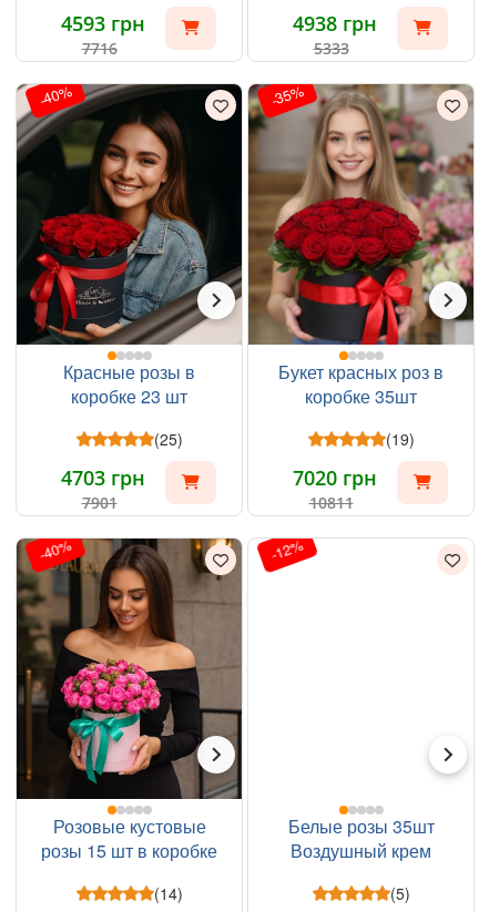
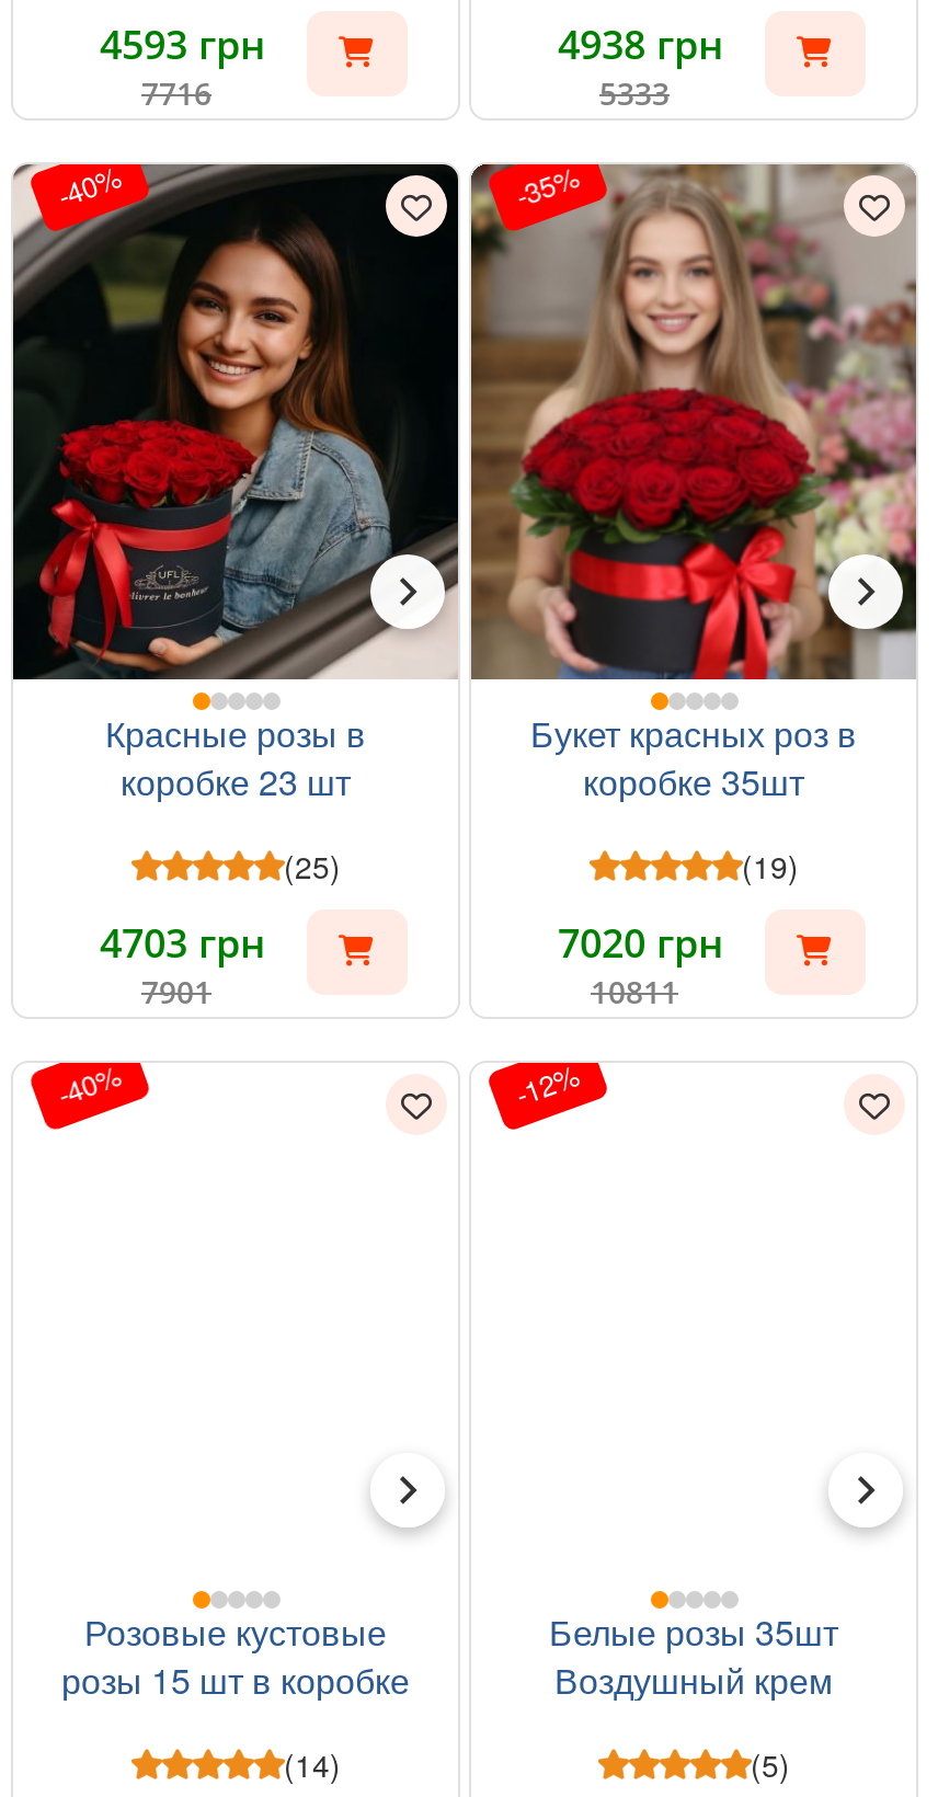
- [image]
